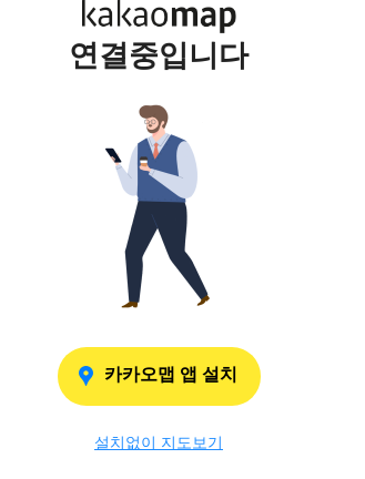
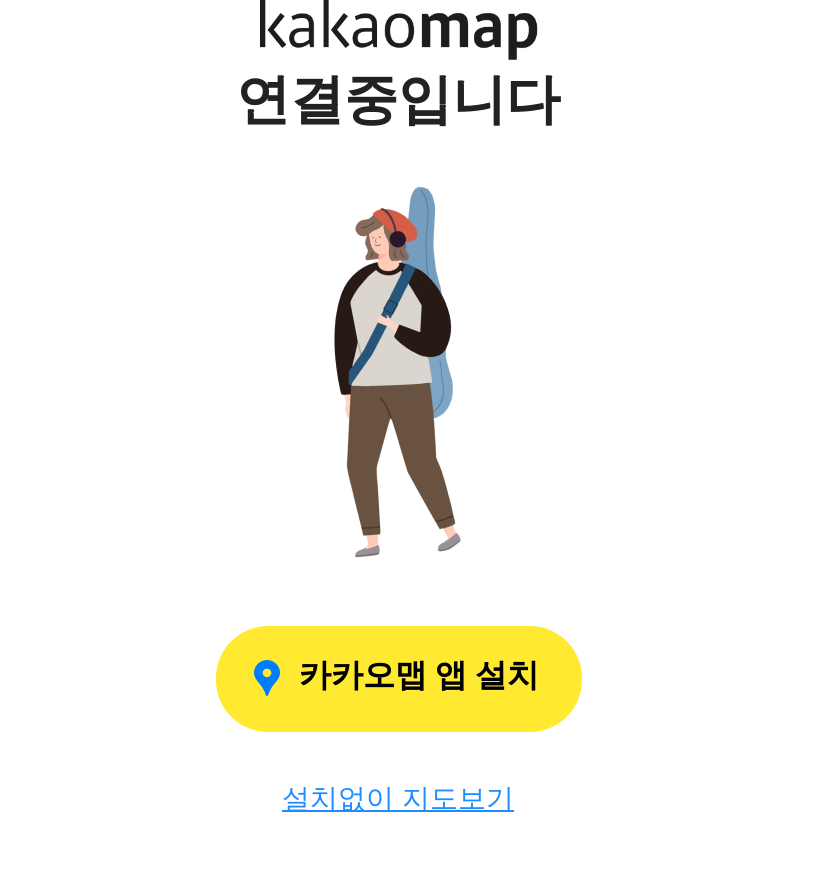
- [image]
+ [image]
